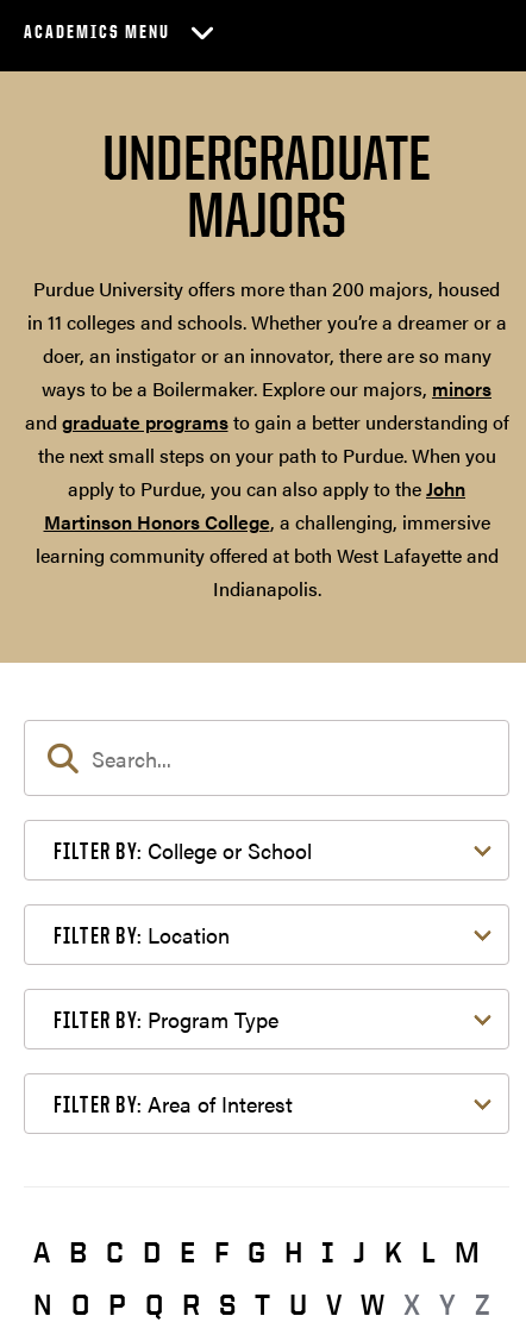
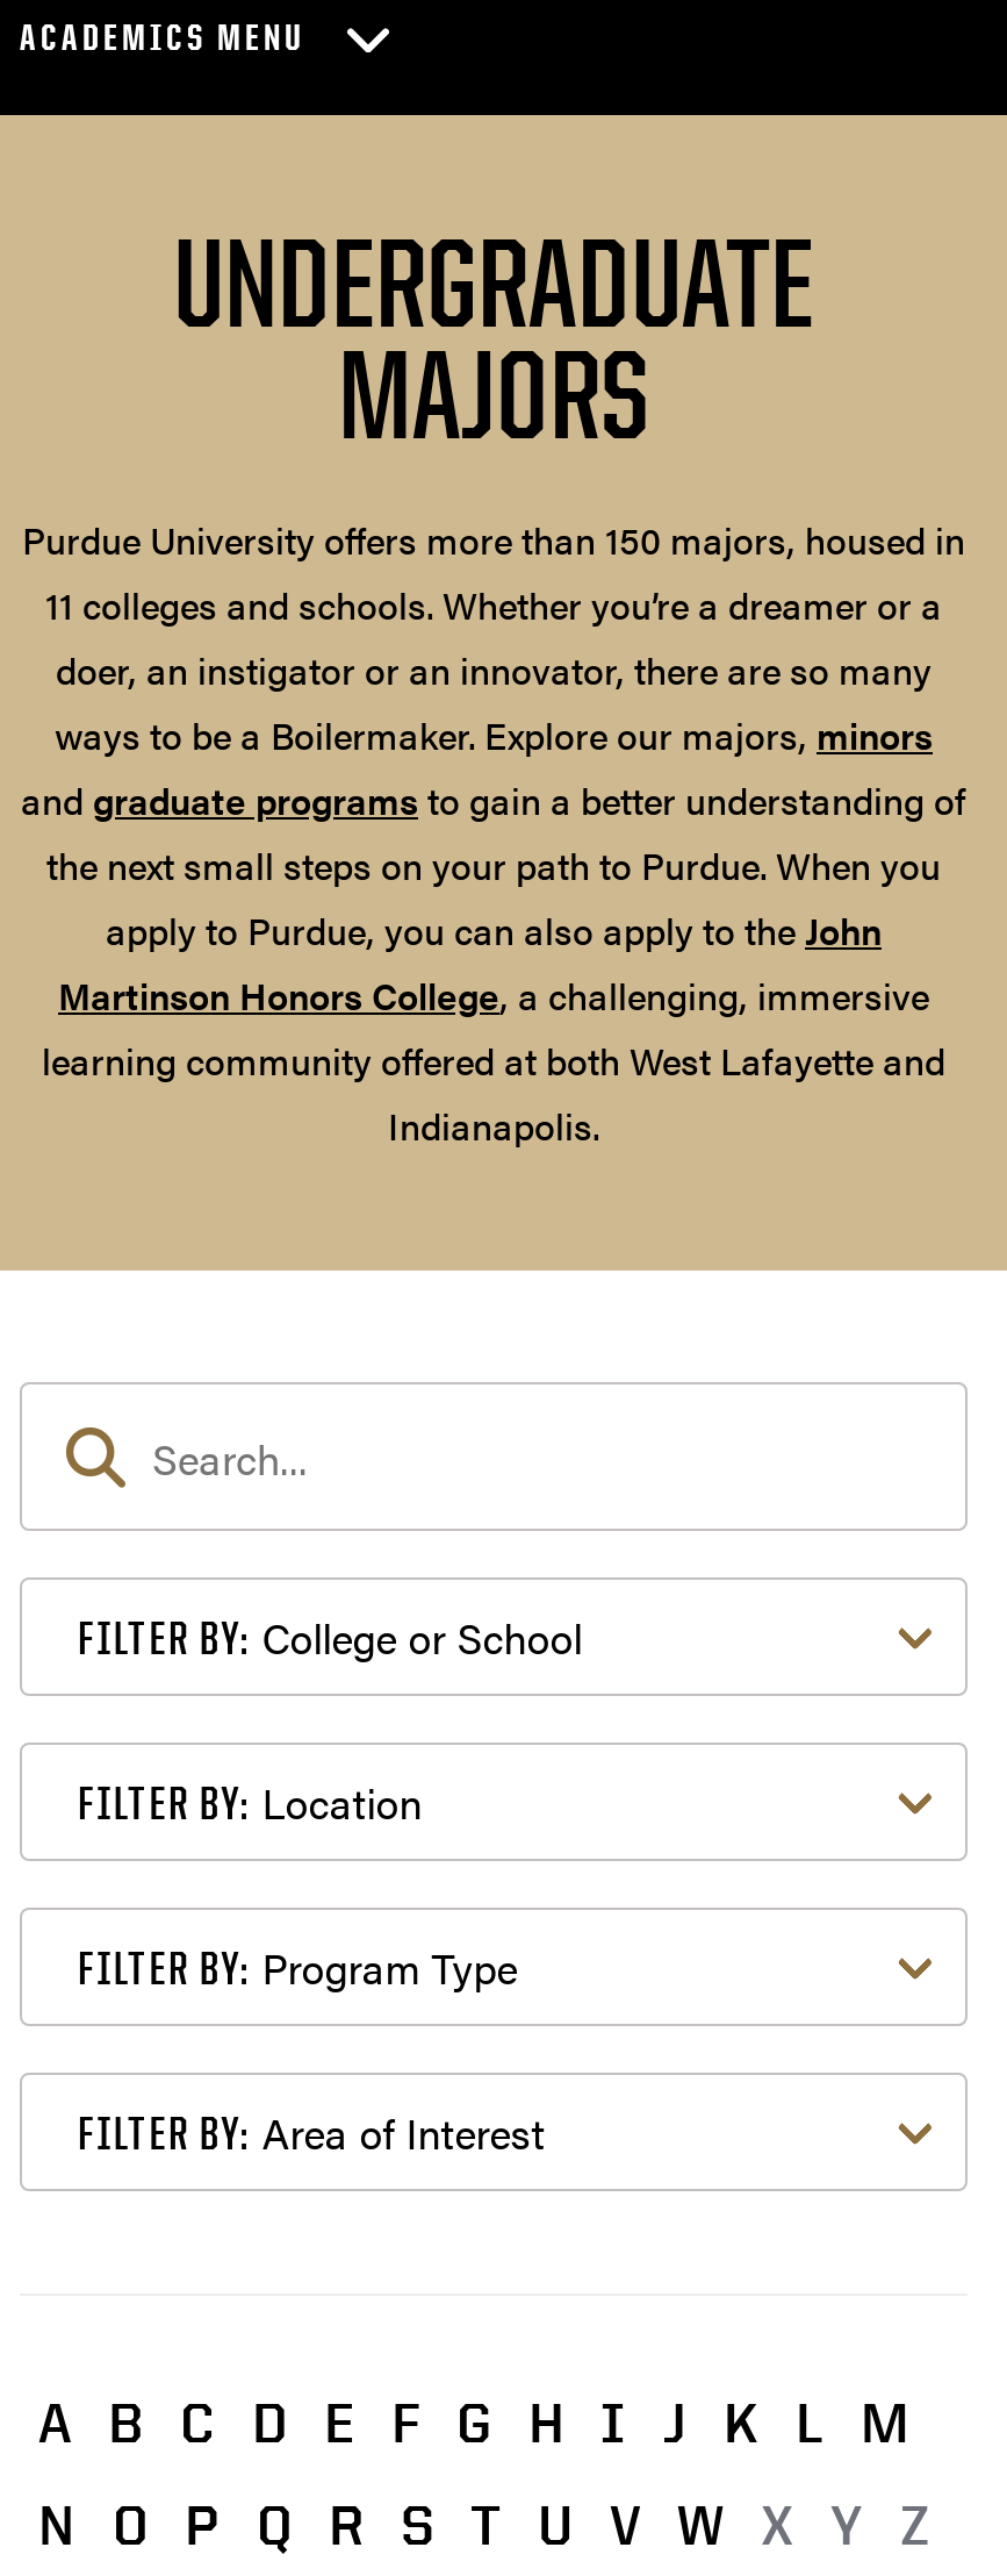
- Purdue University offers more than 200 majors, housed
- in 11 colleges and schools. Whether you’re a dreamer or a
+ Purdue University offers more than 150 majors, housed in
+ 11 colleges and schools. Whether you’re a dreamer or a
